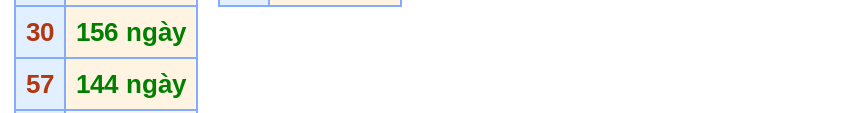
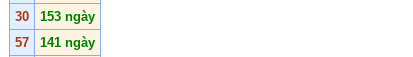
- 30 156 ngày
+ 30 153 ngày

- 57 144 ngày
+ 57 141 ngày
